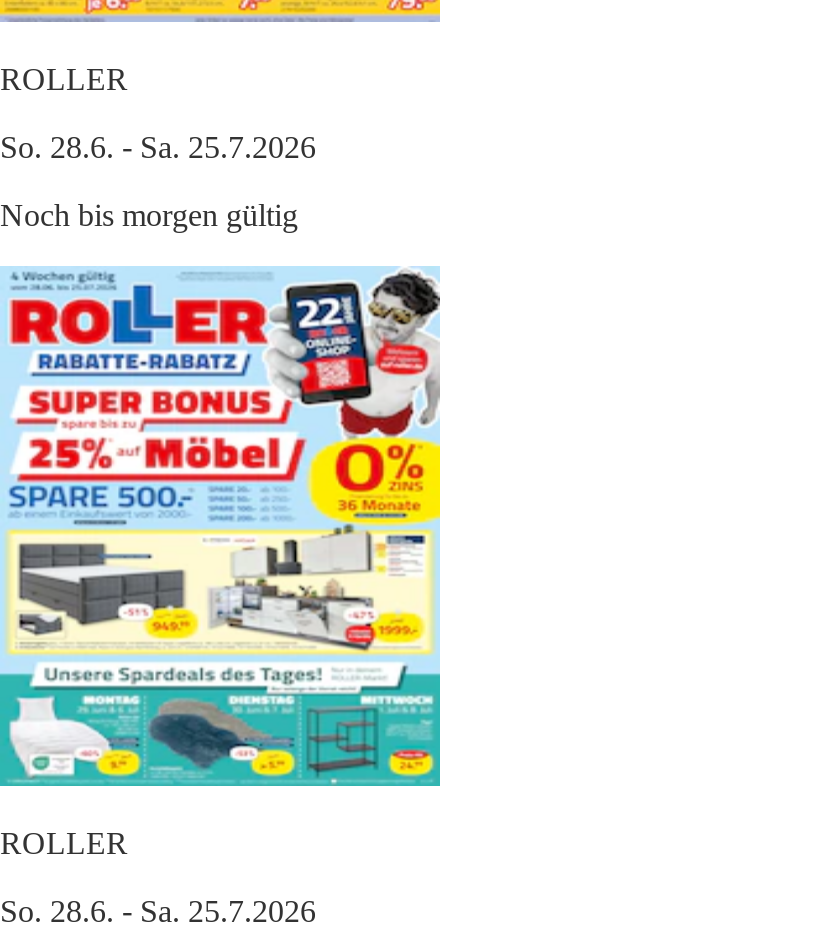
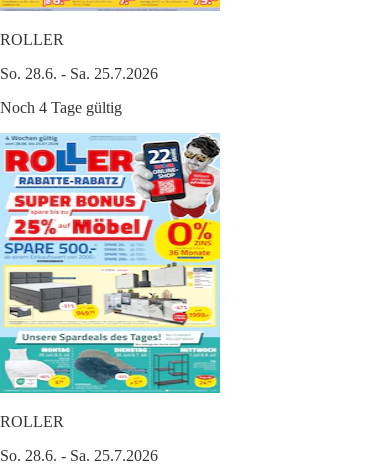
- Noch bis morgen gültig
+ Noch 4 Tage gültig
